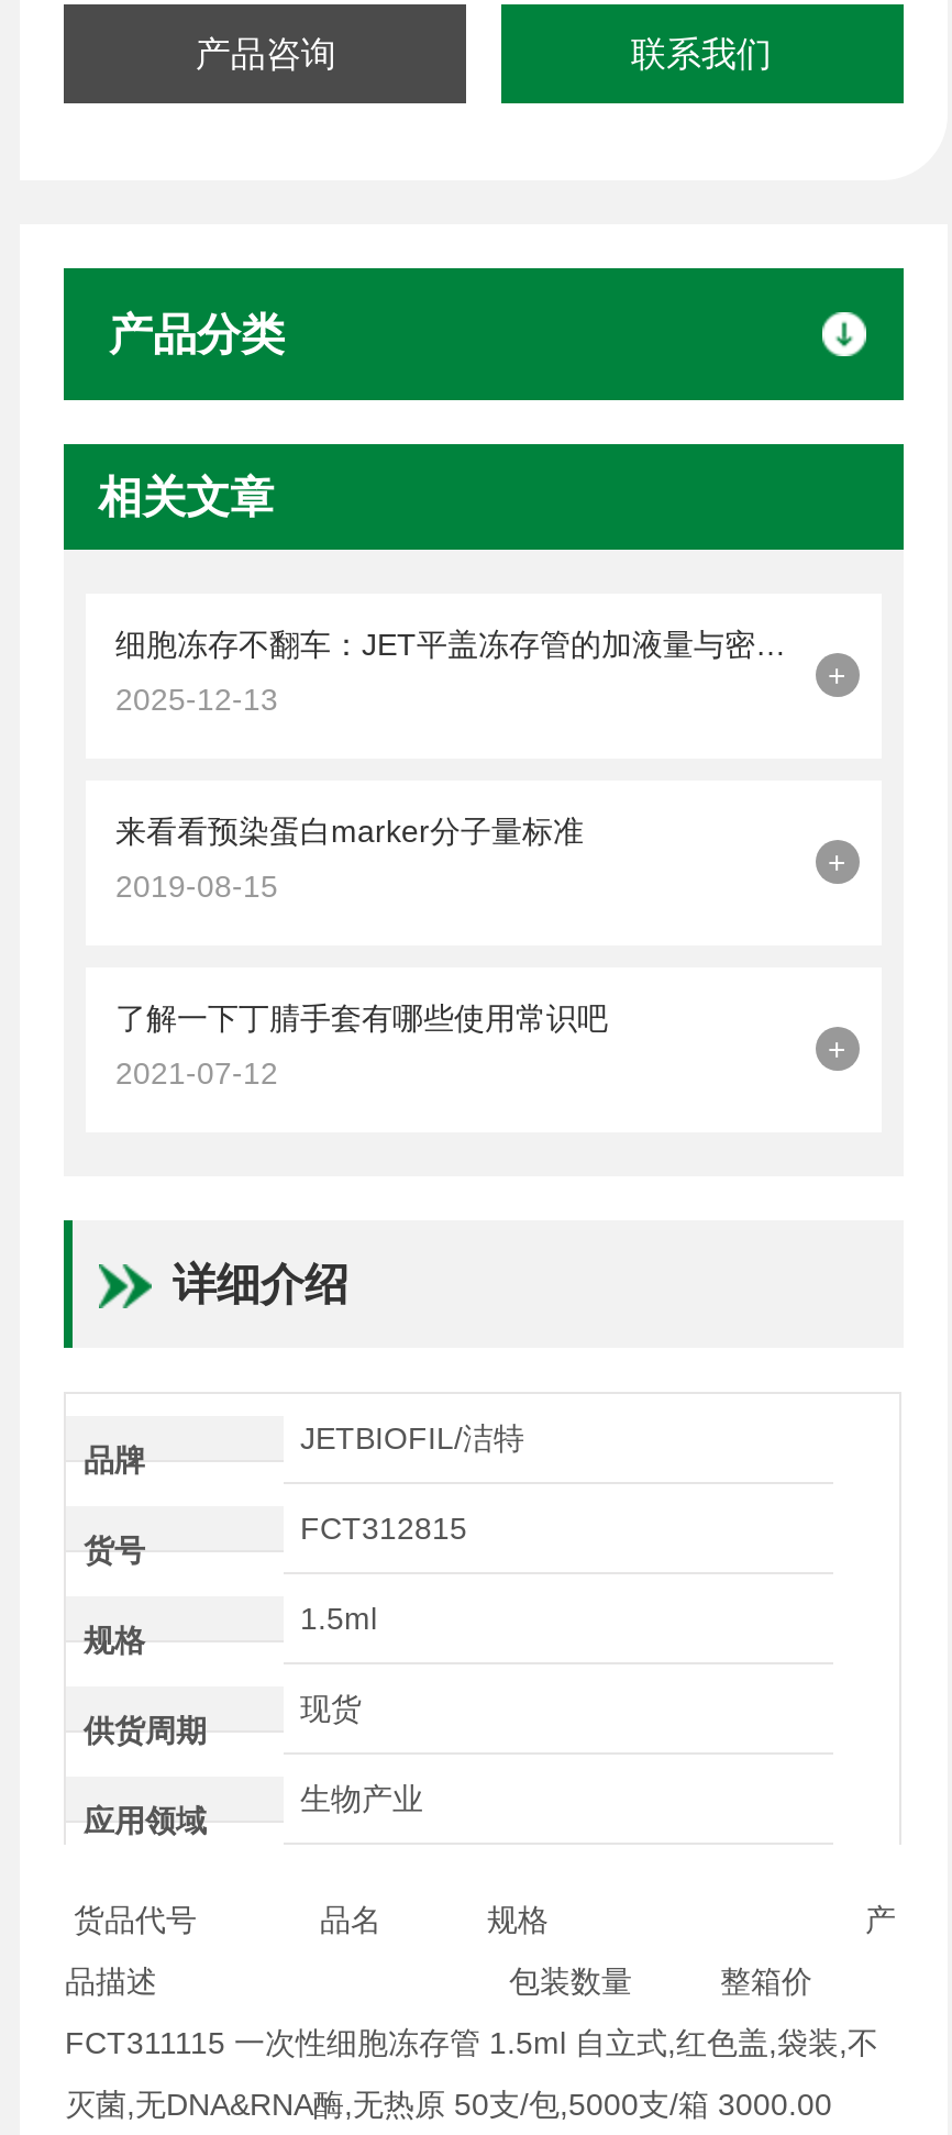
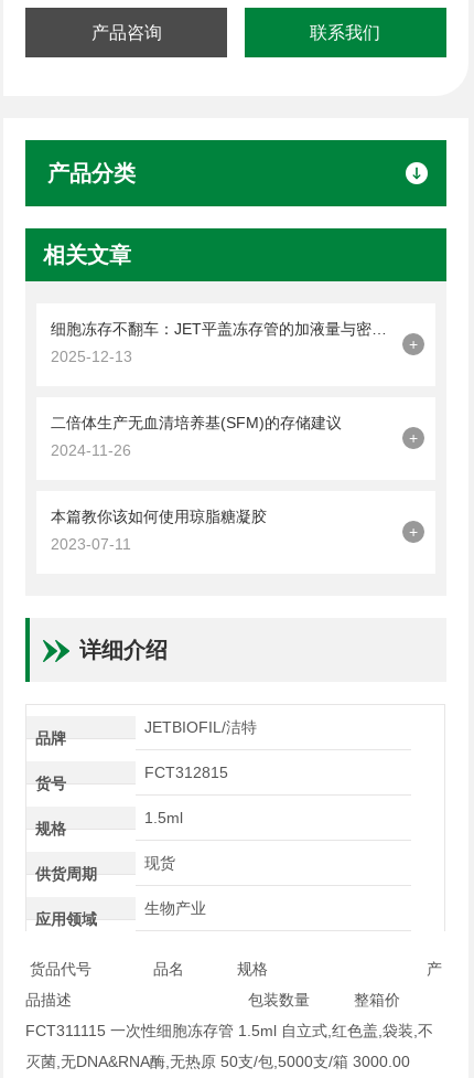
- 来看看预染蛋白marker分子量标准
+ 二倍体生产无血清培养基(SFM)的存储建议

- 2019-08-15
+ 2024-11-26

- 了解一下丁腈手套有哪些使用常识吧
+ 本篇教你该如何使用琼脂糖凝胶

- 2021-07-12
+ 2023-07-11
